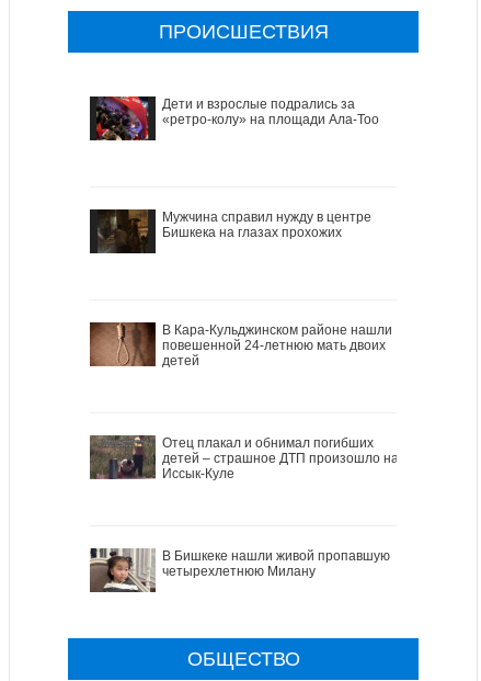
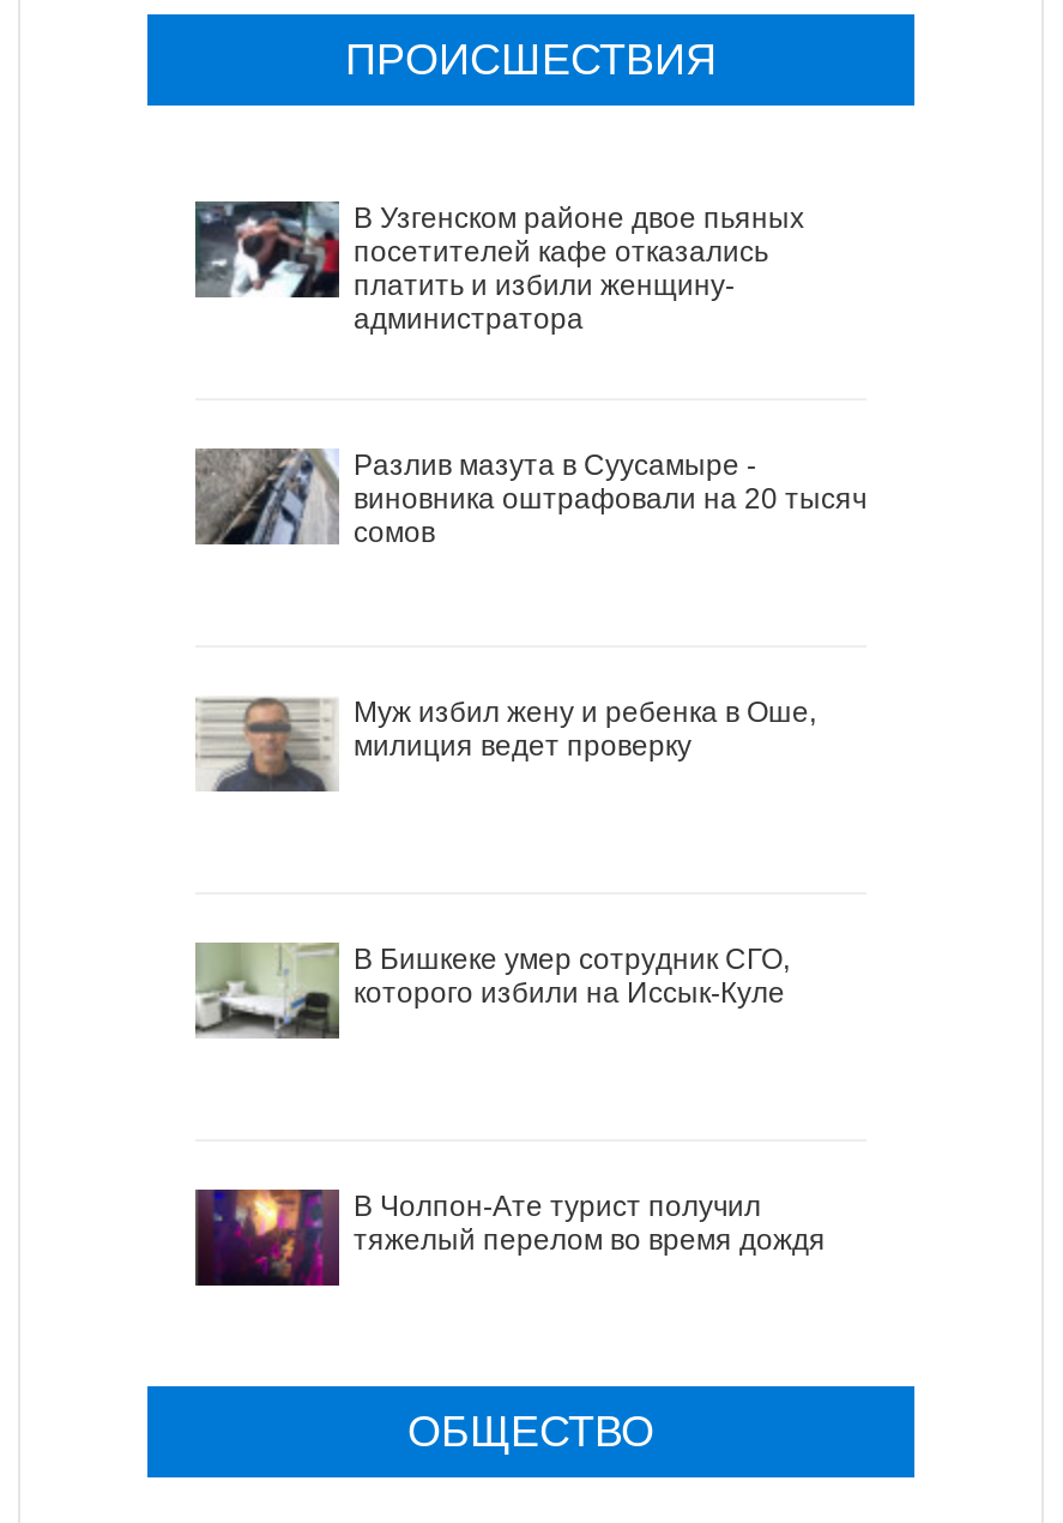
- [image]
- Дети и взрослые подрались за
- «ретро-колу» на площади Ала-Тоо
+ [image]
+ В Узгенском районе двое пьяных
+ посетителей кафе отказались
+ платить и избили женщину-
+ администратора

- [image]
- Мужчина справил нужду в центре
- Бишкека на глазах прохожих
+ [image]
+ Разлив мазута в Суусамыре -
+ виновника оштрафовали на 20 тысяч
+ сомов

- [image]
- В Кара-Кульджинском районе нашли
- повешенной 24-летнюю мать двоих
- детей
+ [image]
+ Муж избил жену и ребенка в Оше,
+ милиция ведет проверку

- [image]
- Отец плакал и обнимал погибших
- детей – страшное ДТП произошло на
- Иссык-Куле
+ [image]
+ В Бишкеке умер сотрудник СГО,
+ которого избили на Иссык-Куле

- [image]
- В Бишкеке нашли живой пропавшую
- четырехлетнюю Милану
+ [image]
+ В Чолпон-Ате турист получил
+ тяжелый перелом во время дождя
